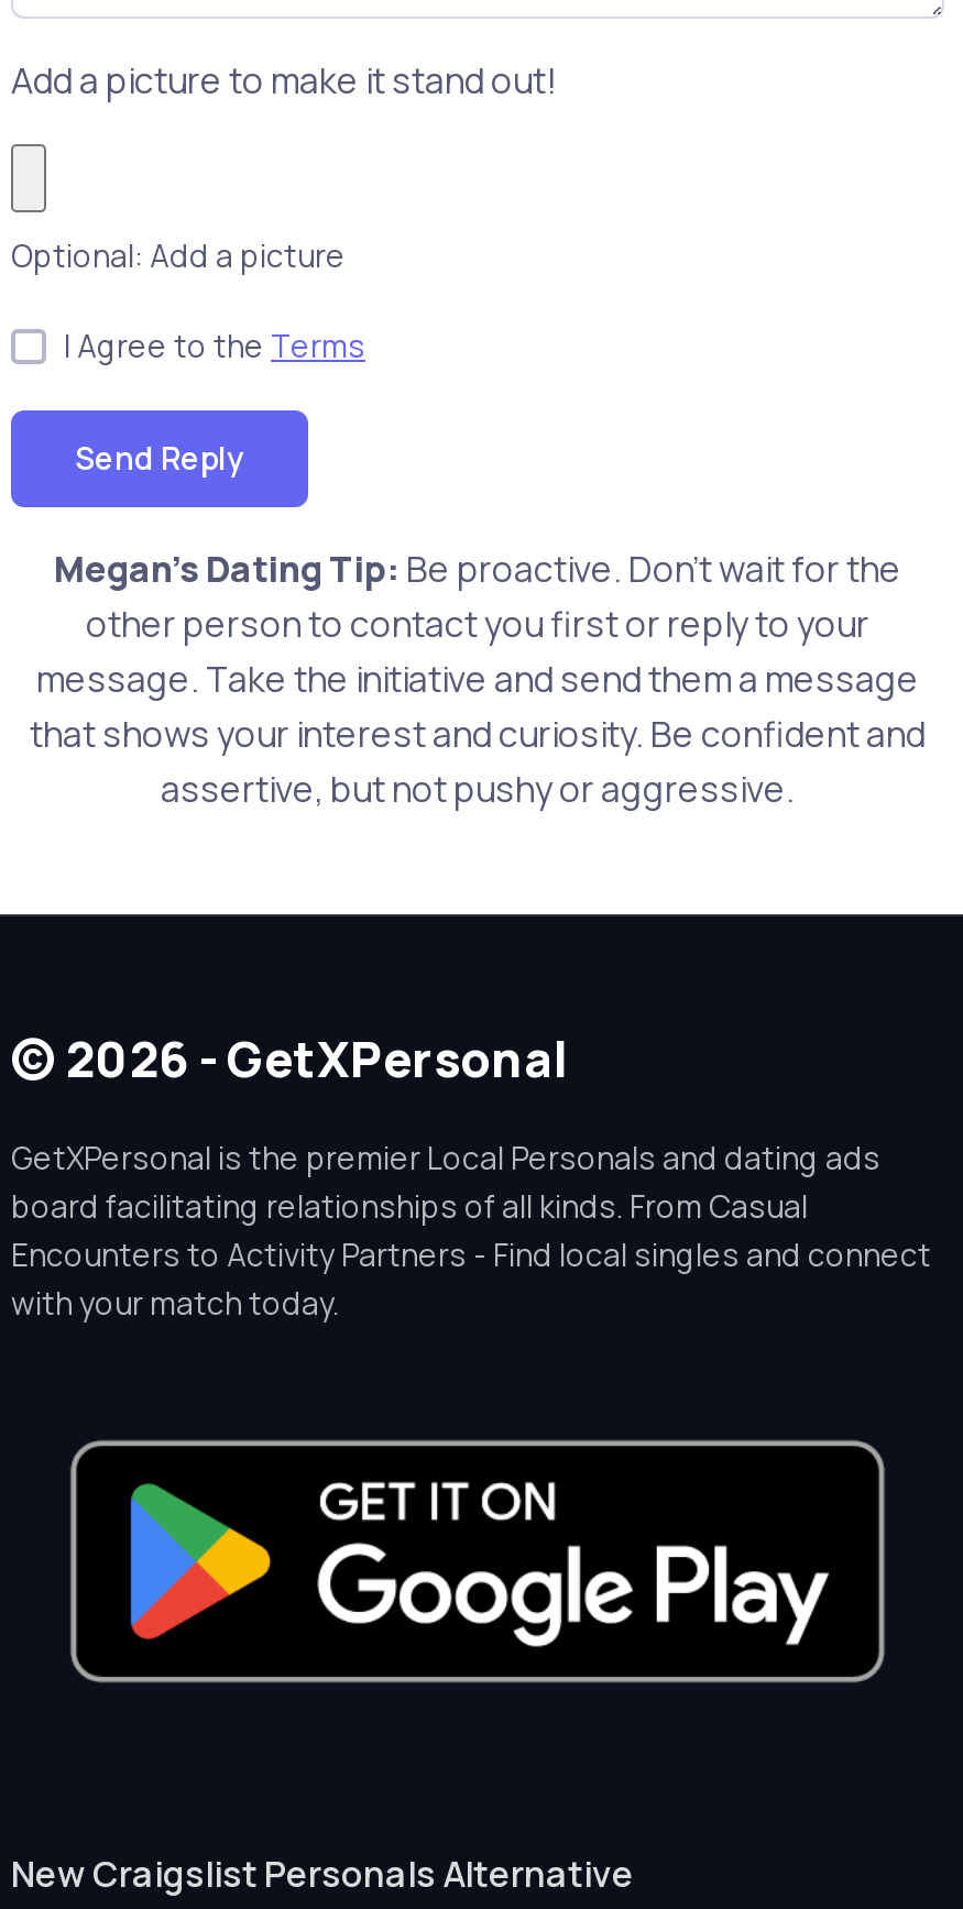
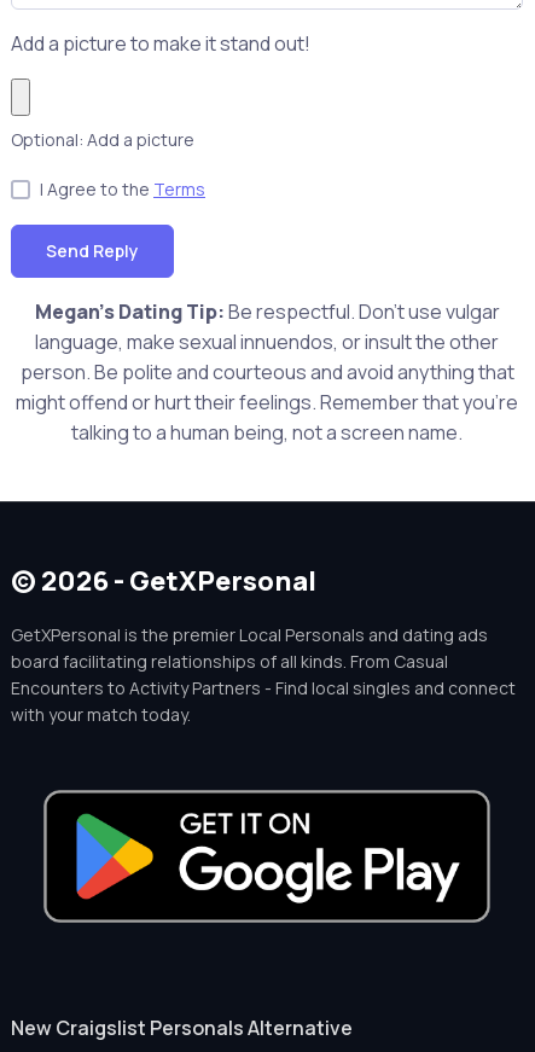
- Megan's Dating Tip: Be proactive. Don't wait for the
- other person to contact you first or reply to your
- message. Take the initiative and send them a message
- that shows your interest and curiosity. Be confident and
- assertive, but not pushy or aggressive.
+ Megan's Dating Tip: Be respectful. Don't use vulgar
+ language, make sexual innuendos, or insult the other
+ person. Be polite and courteous and avoid anything that
+ might offend or hurt their feelings. Remember that you're
+ talking to a human being, not a screen name.
